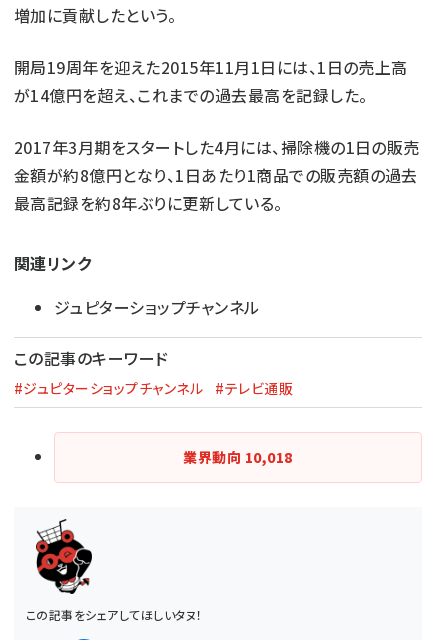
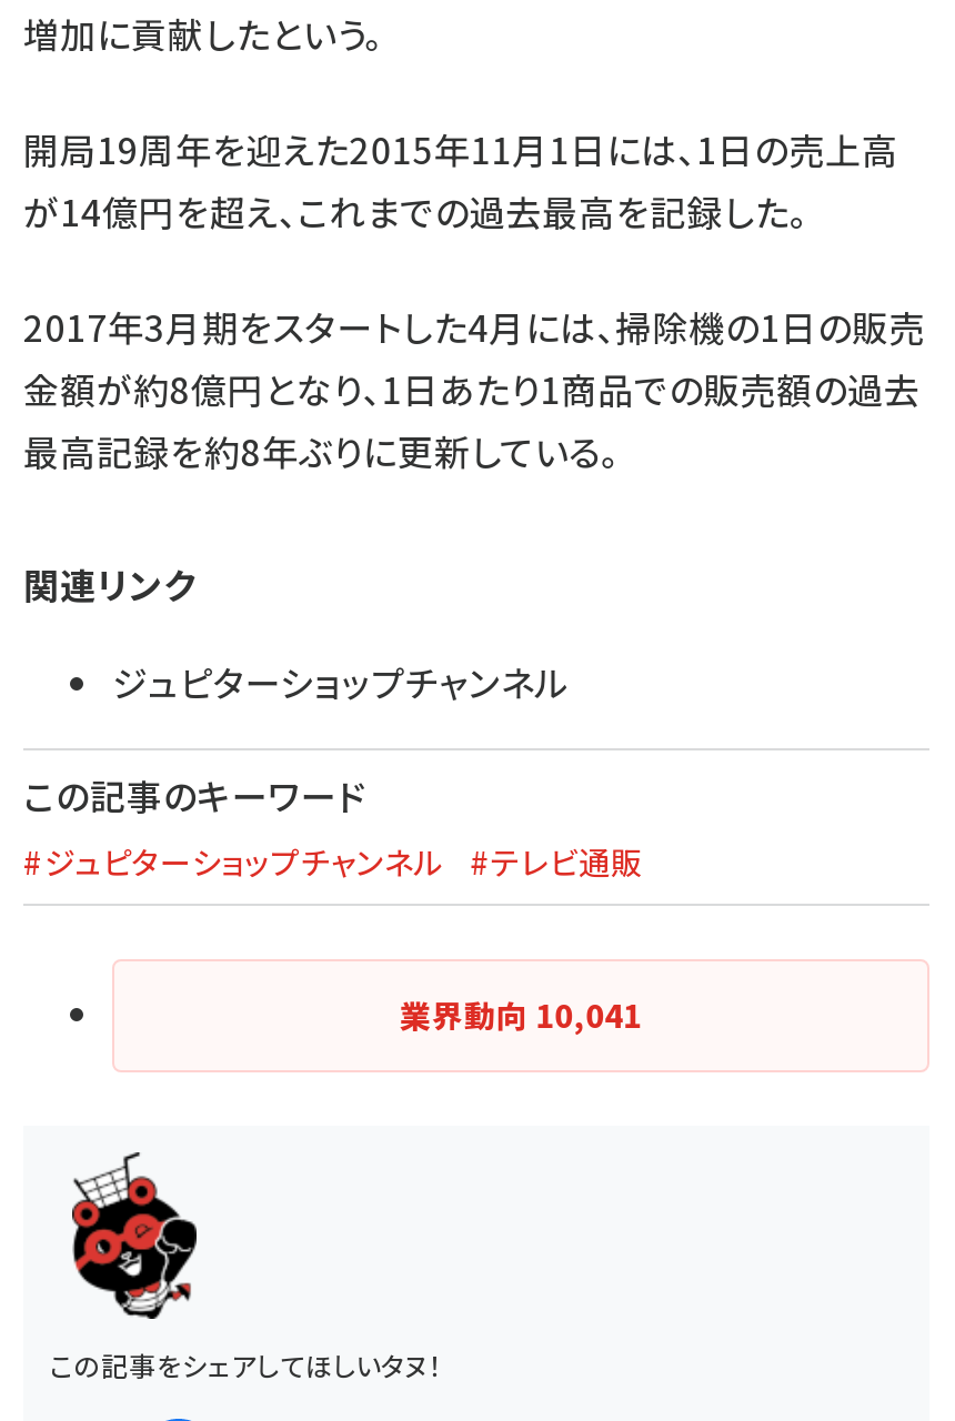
- 業界動向10,018
+ 業界動向10,041
